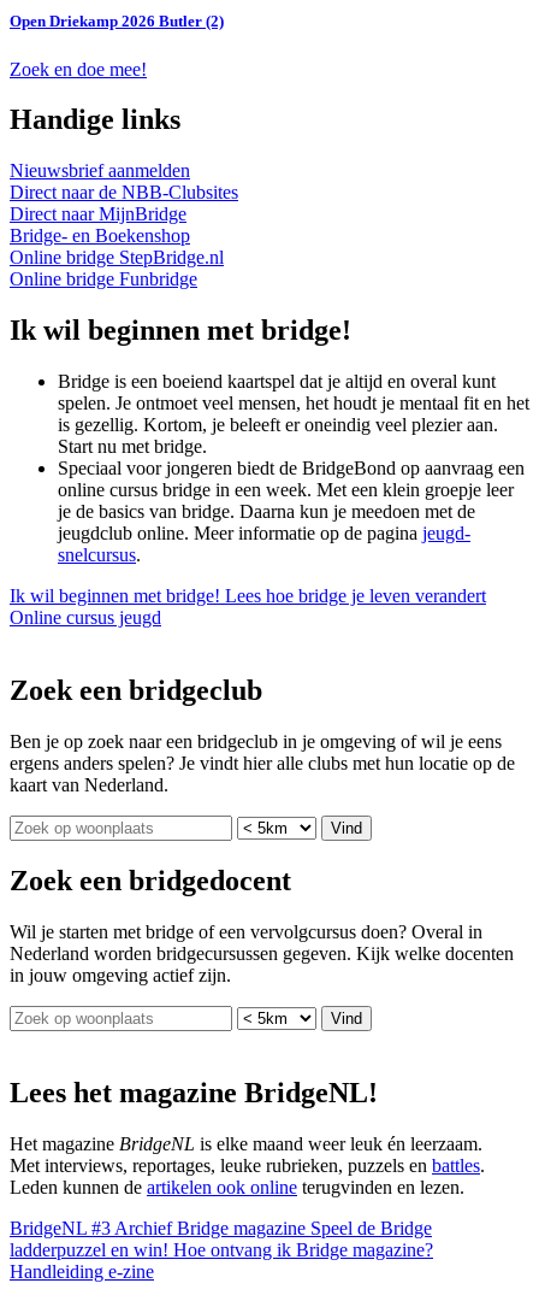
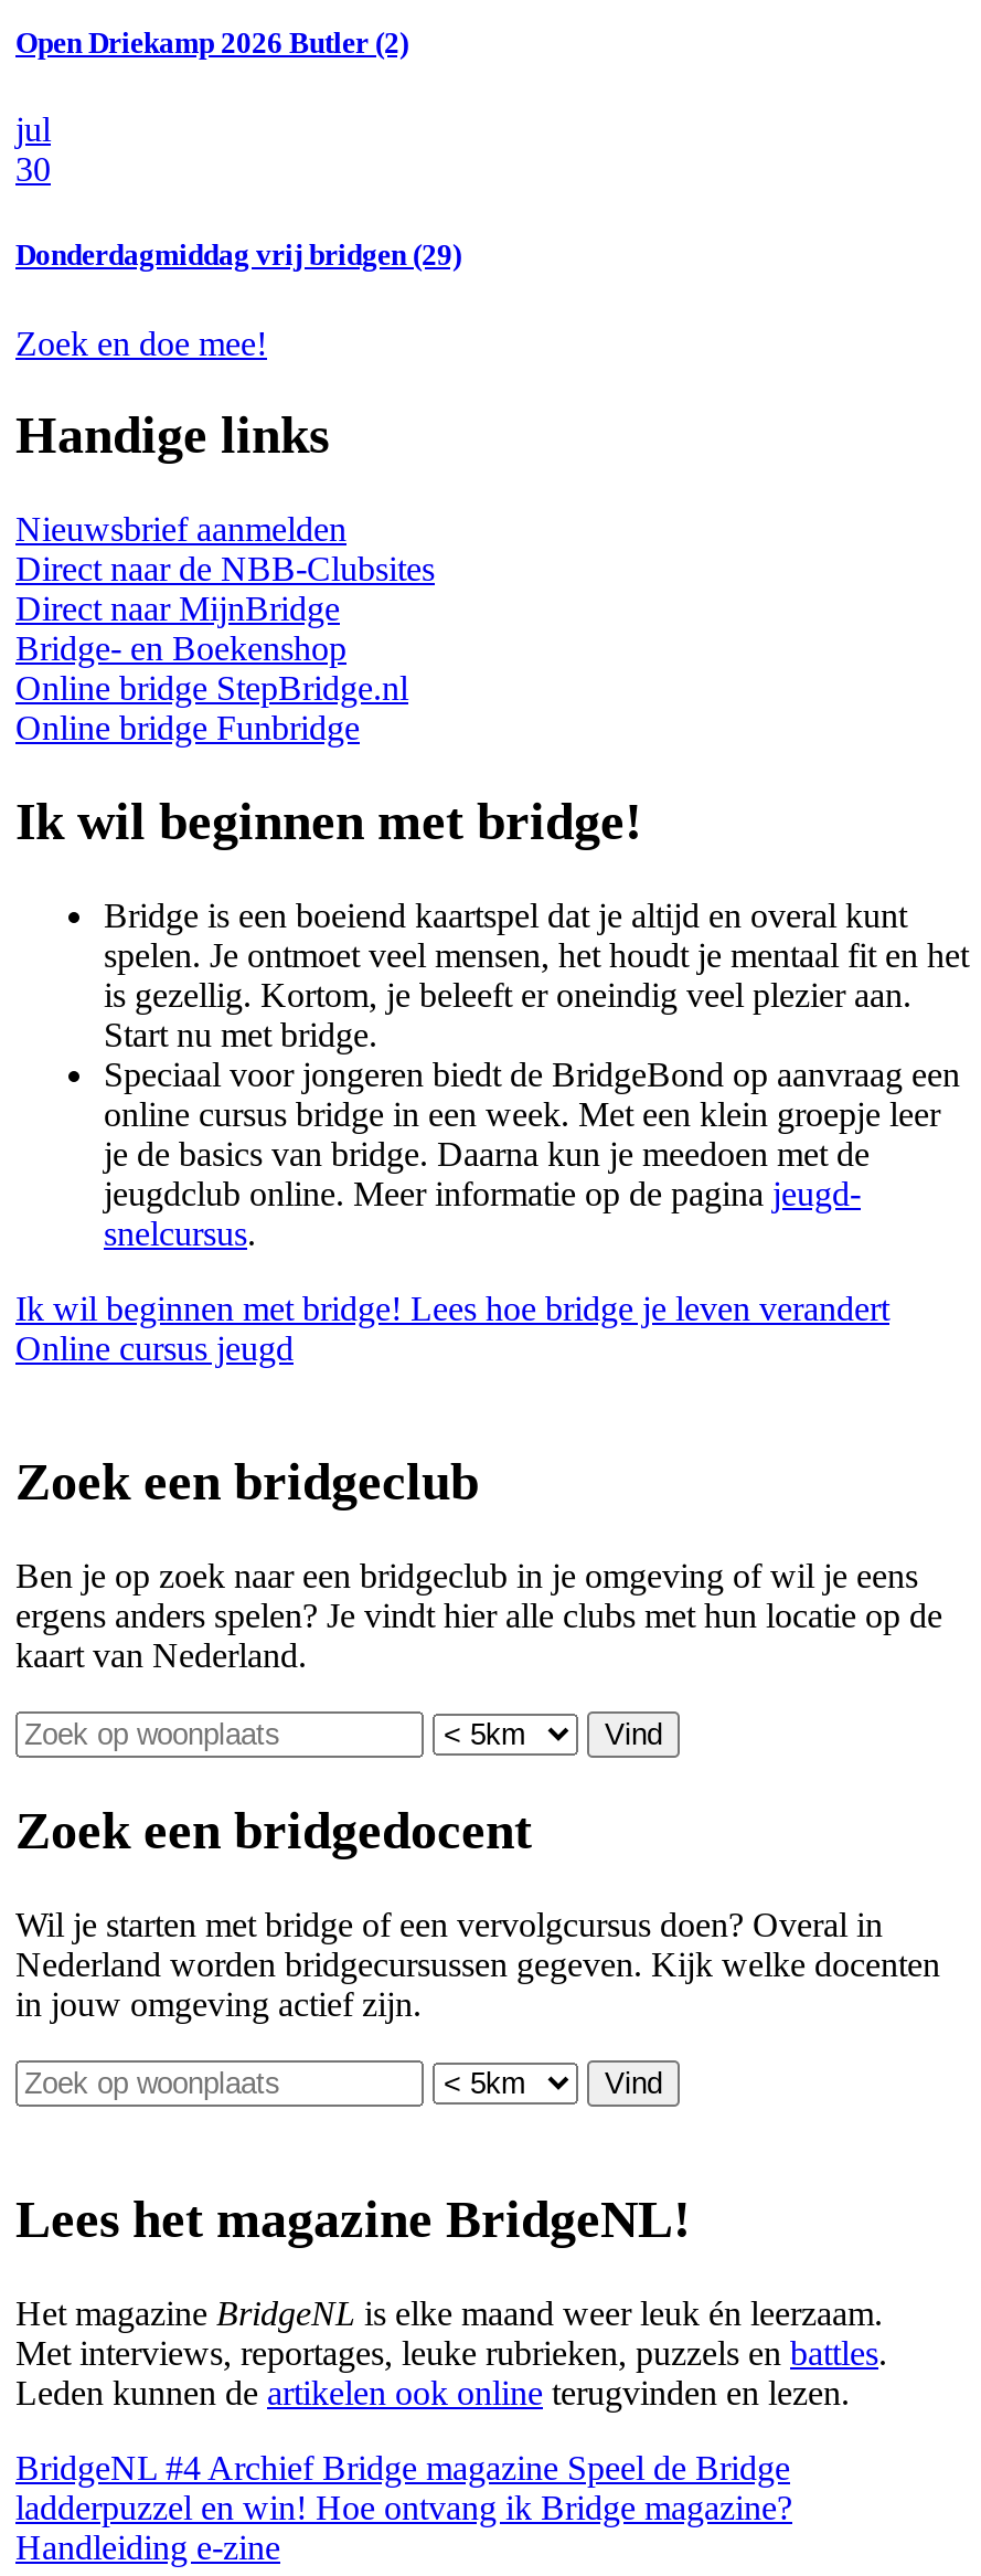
+ jul
+ 30
+ Donderdagmiddag vrij bridgen (29)

- BridgeNL #3 Archief Bridge magazine Speel de Bridge
+ BridgeNL #4 Archief Bridge magazine Speel de Bridge
